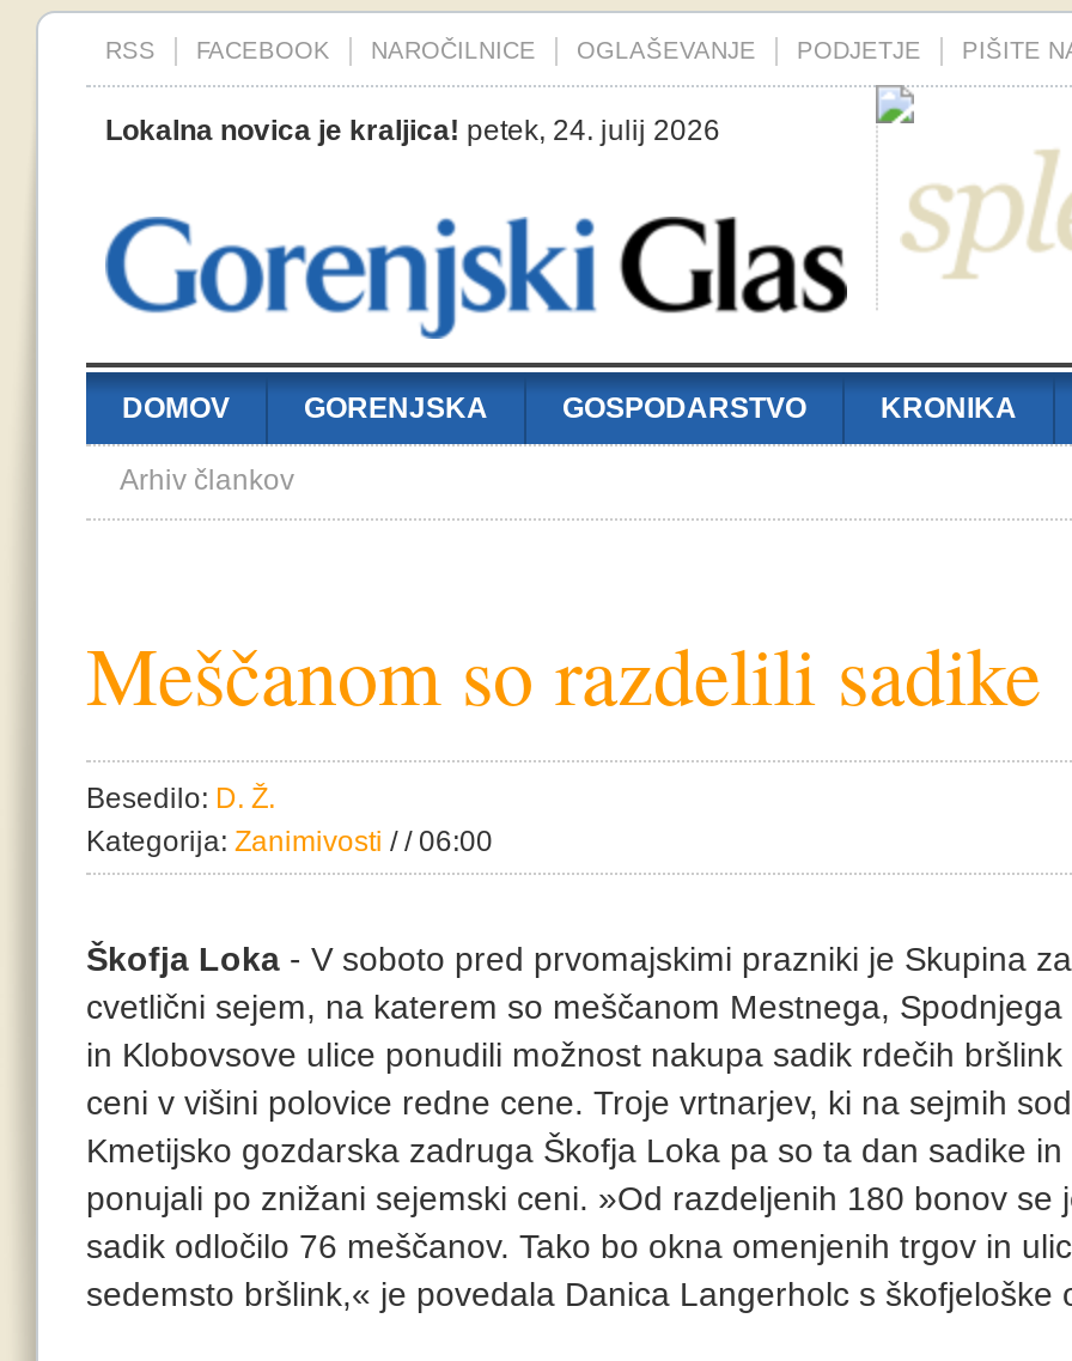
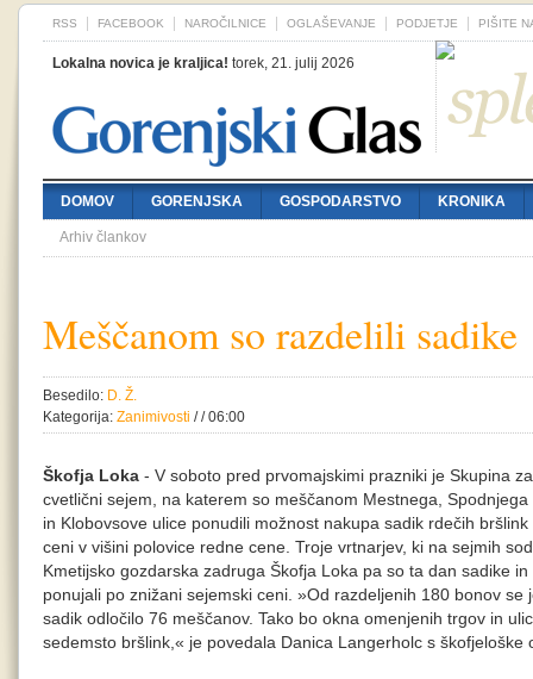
- Lokalna novica je kraljica! petek, 24. julij 2026
+ Lokalna novica je kraljica! torek, 21. julij 2026
